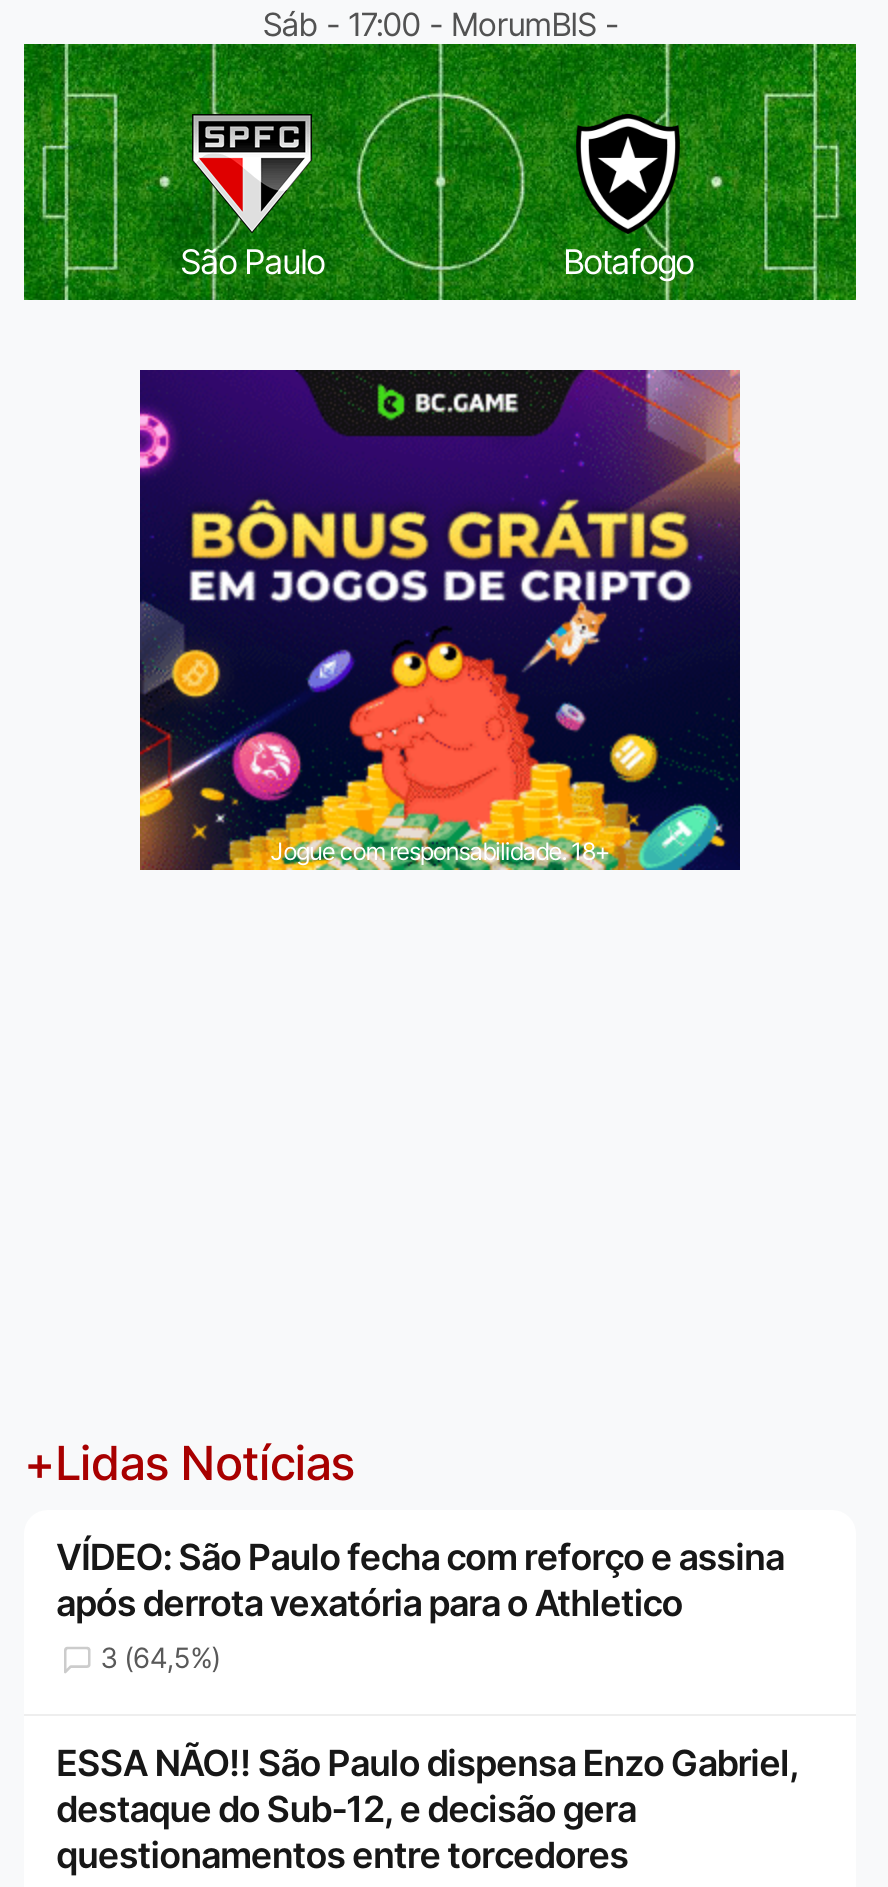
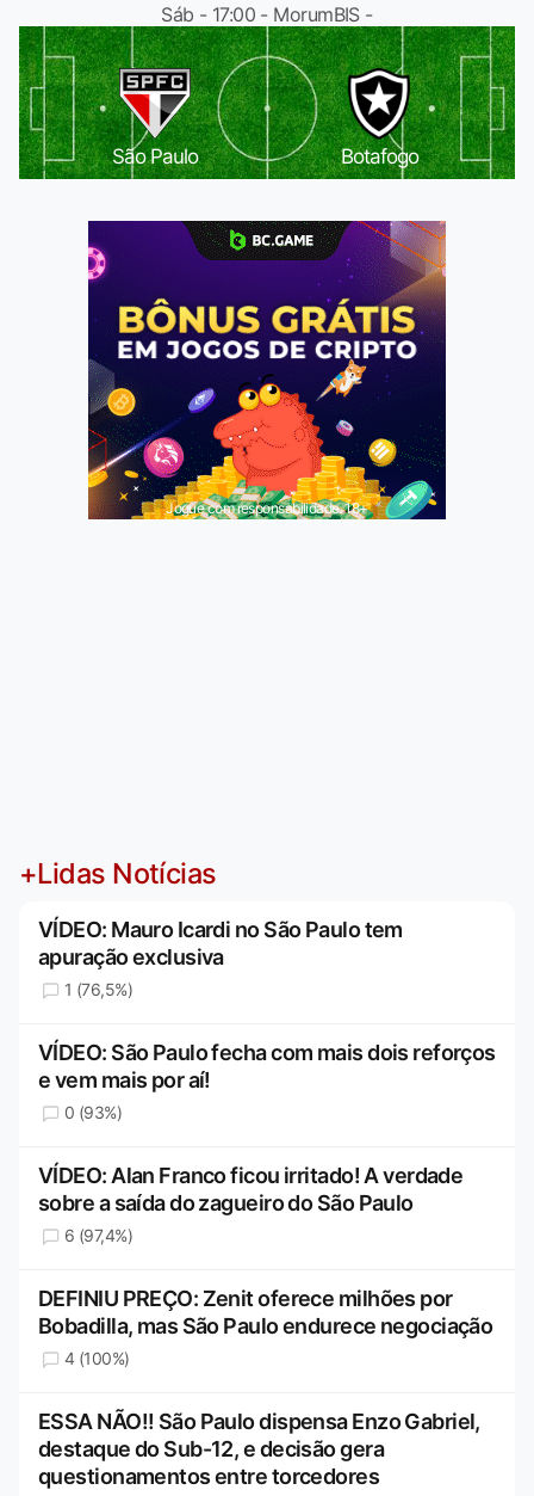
- VÍDEO: São Paulo fecha com reforço e assina
- após derrota vexatória para o Athletico
- 3 (64,5%)
+ VÍDEO: Mauro Icardi no São Paulo tem
+ apuração exclusiva
+ 1 (76,5%)
+ VÍDEO: São Paulo fecha com mais dois reforços
+ e vem mais por aí!
+ 0 (93%)
+ VÍDEO: Alan Franco ficou irritado! A verdade
+ sobre a saída do zagueiro do São Paulo
+ 6 (97,4%)
+ DEFINIU PREÇO: Zenit oferece milhões por
+ Bobadilla, mas São Paulo endurece negociação
+ 4 (100%)
